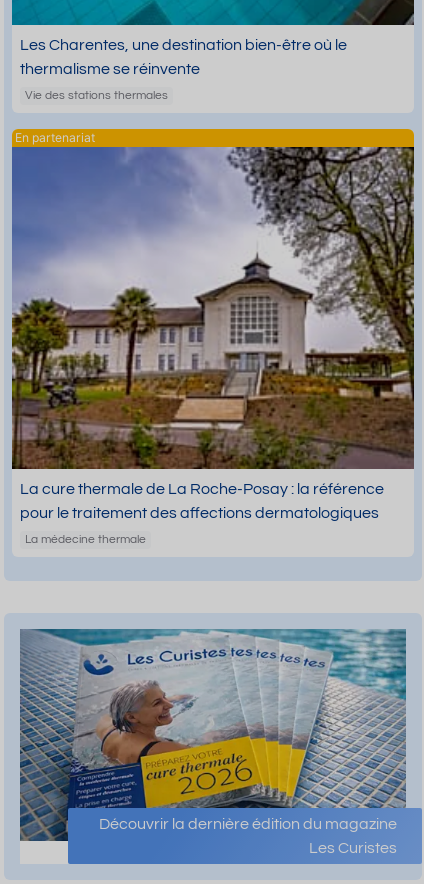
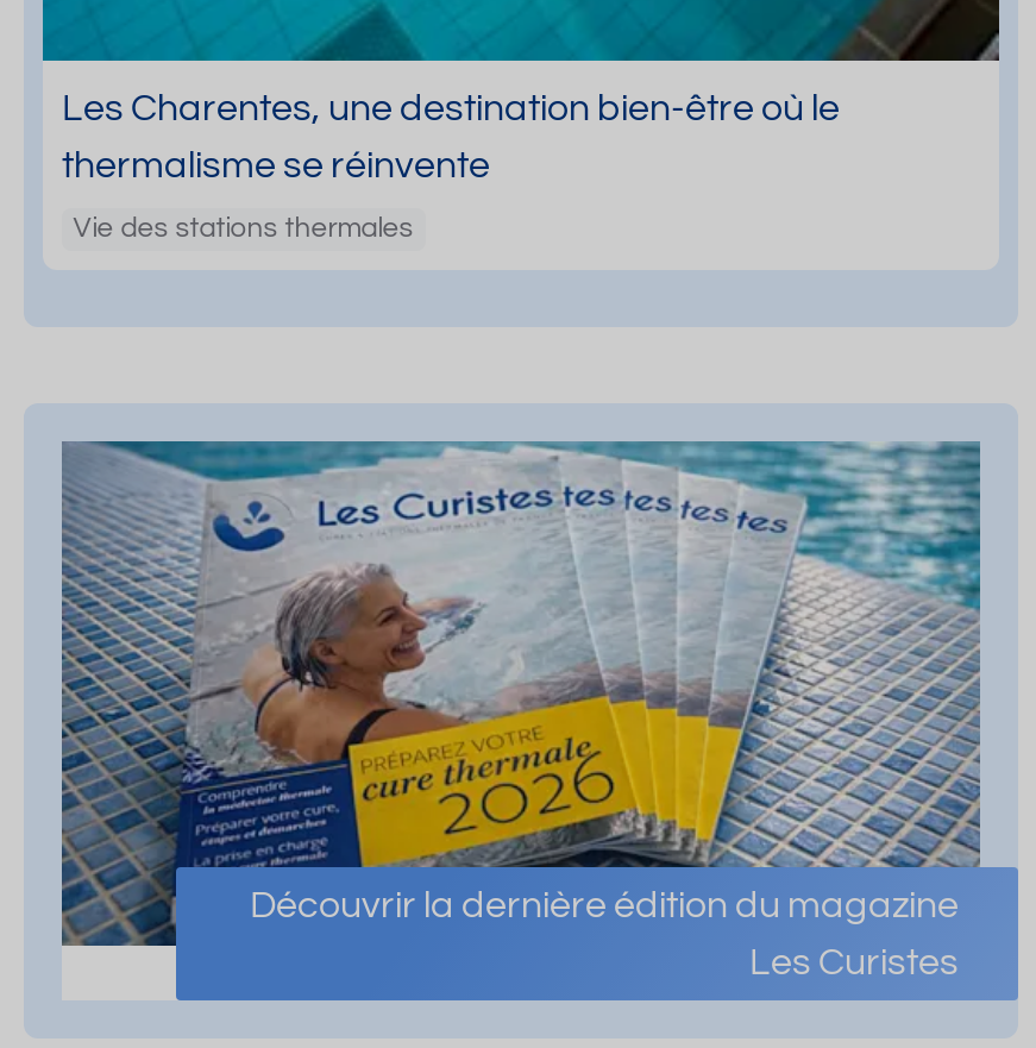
- [image]
- La cure thermale de La Roche-Posay : la référence
- pour le traitement des affections dermatologiques
- La médecine thermale
